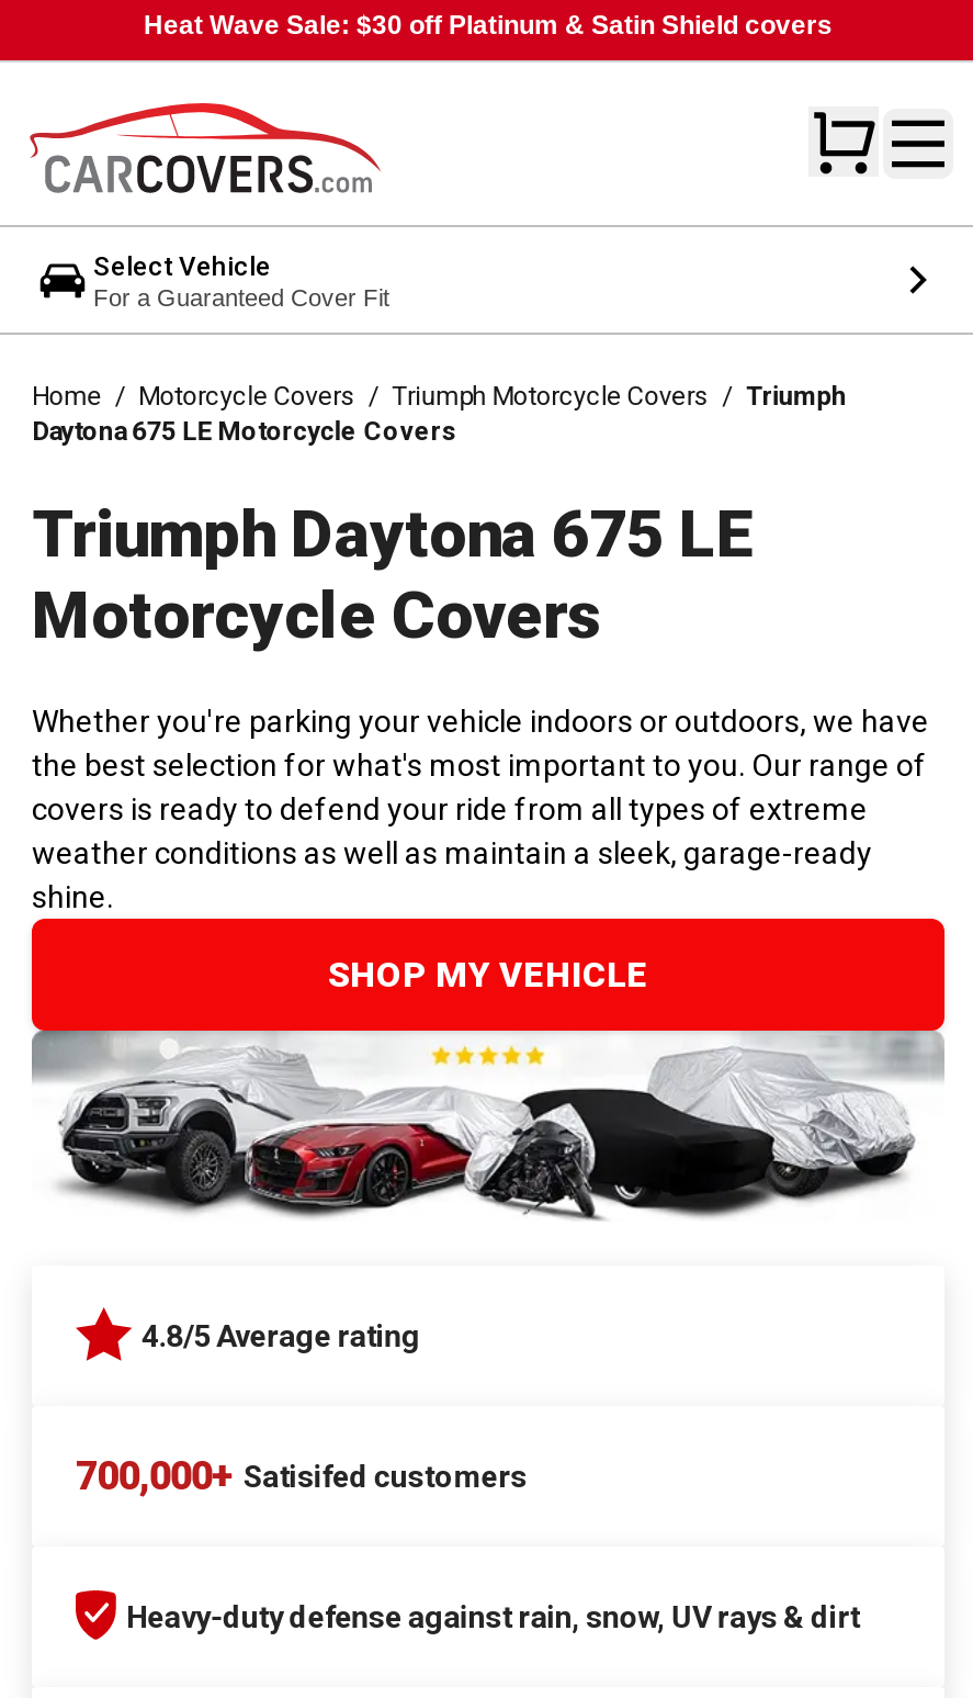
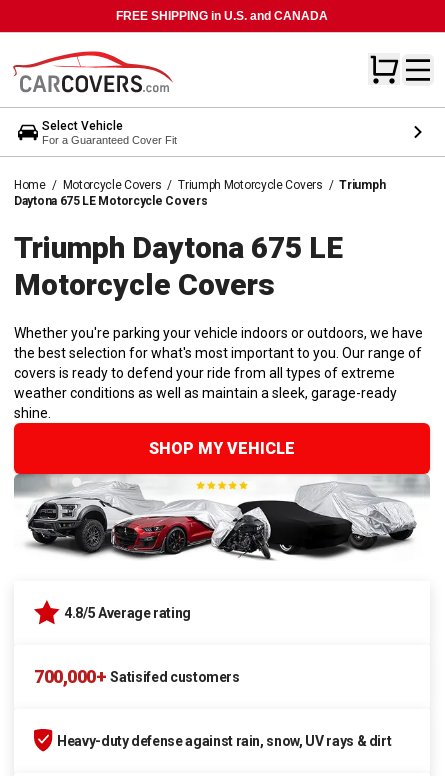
- Heat Wave Sale: $30 off Platinum & Satin Shield covers
+ FREE SHIPPING in U.S. and CANADA
